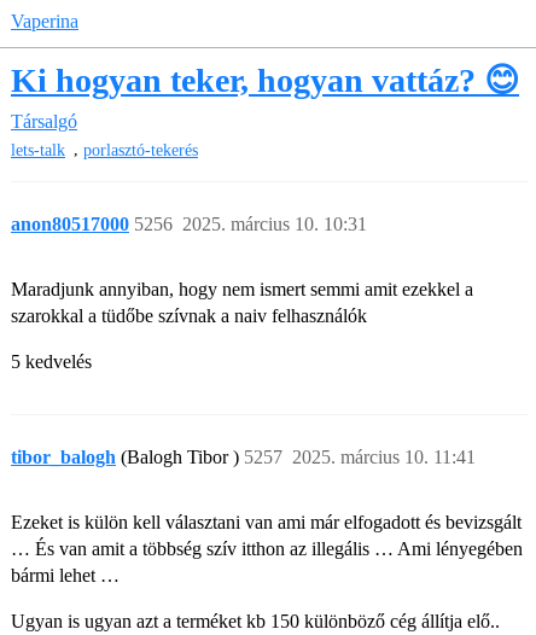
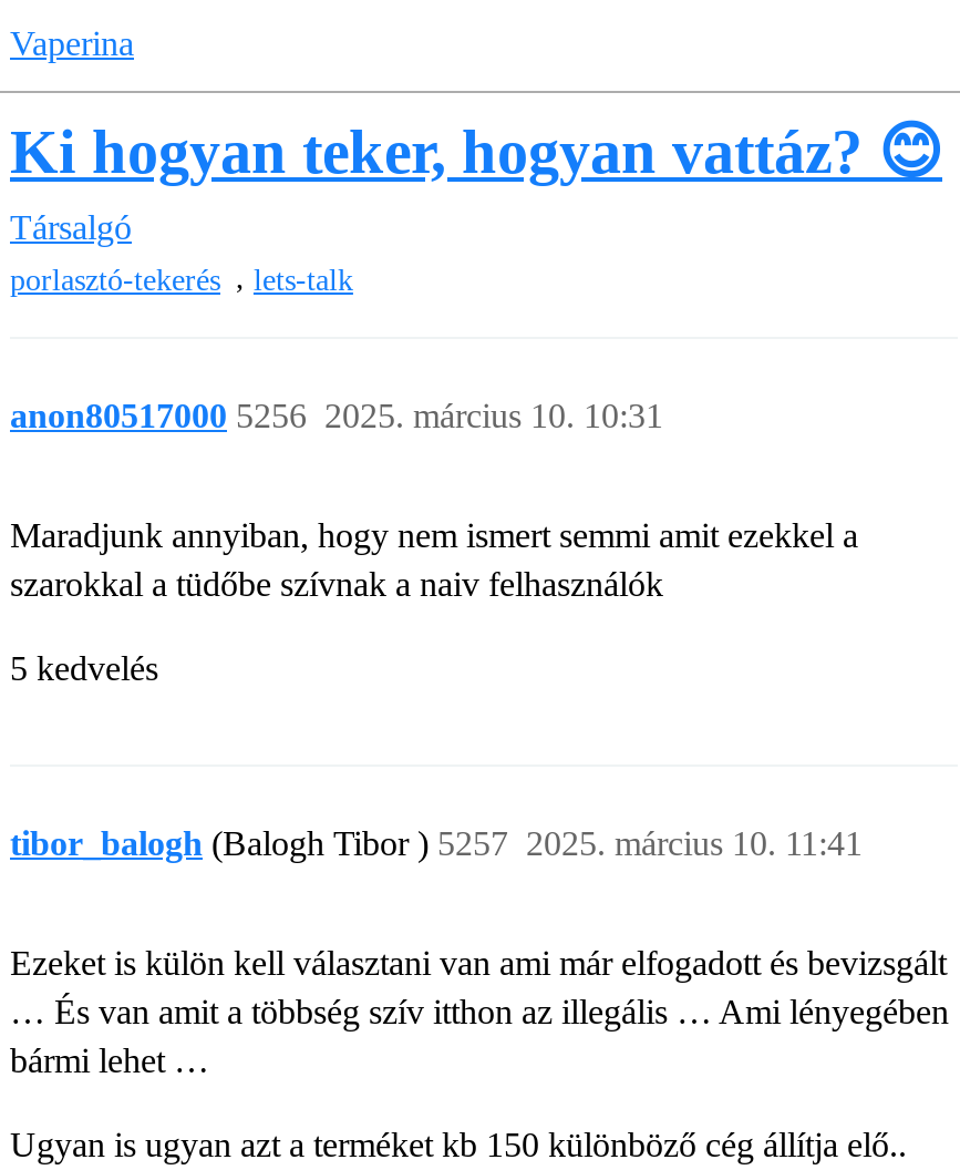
- lets-talk , porlasztó-tekerés
+ porlasztó-tekerés , lets-talk
